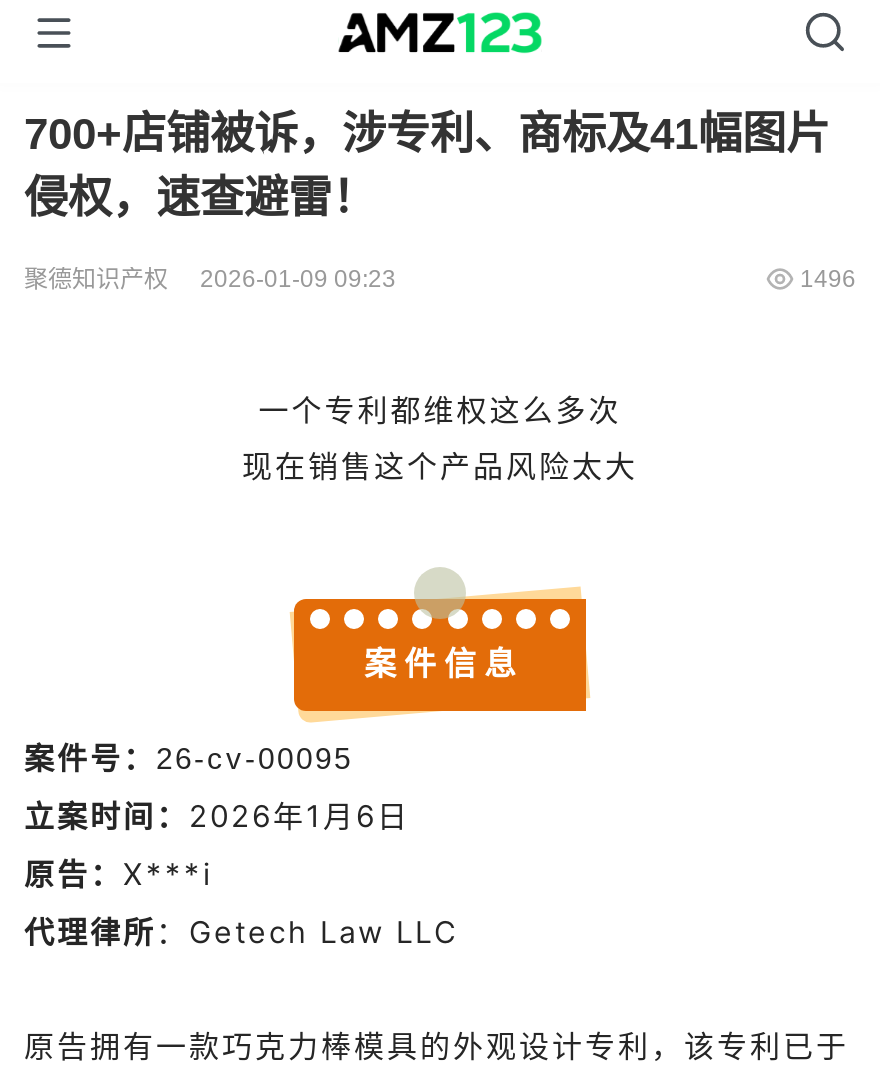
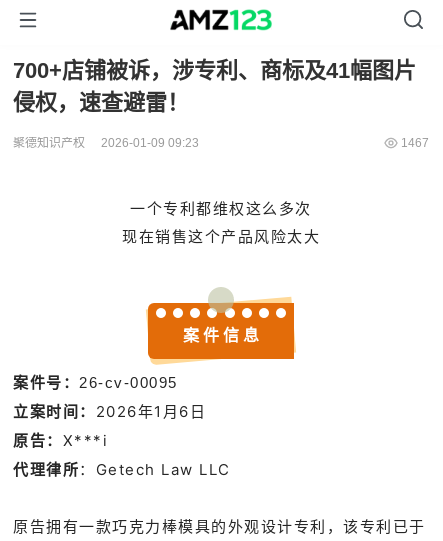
- 1496
+ 1467
